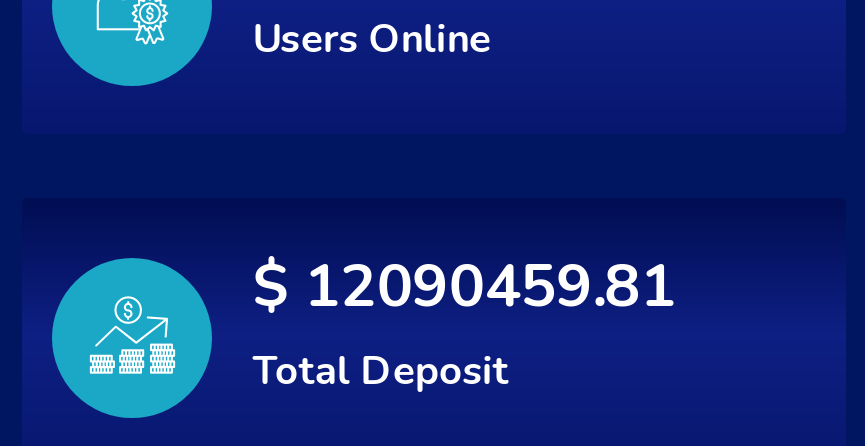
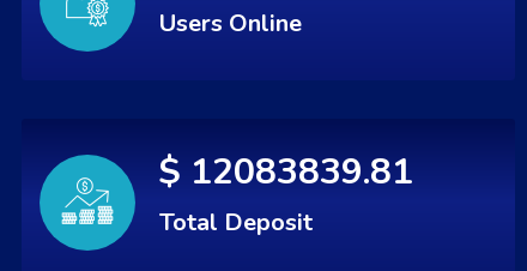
- $ 12090459.81
+ $ 12083839.81
